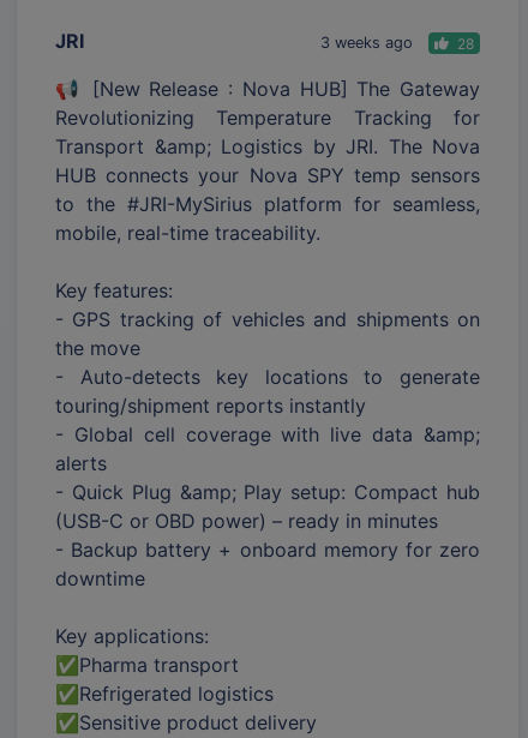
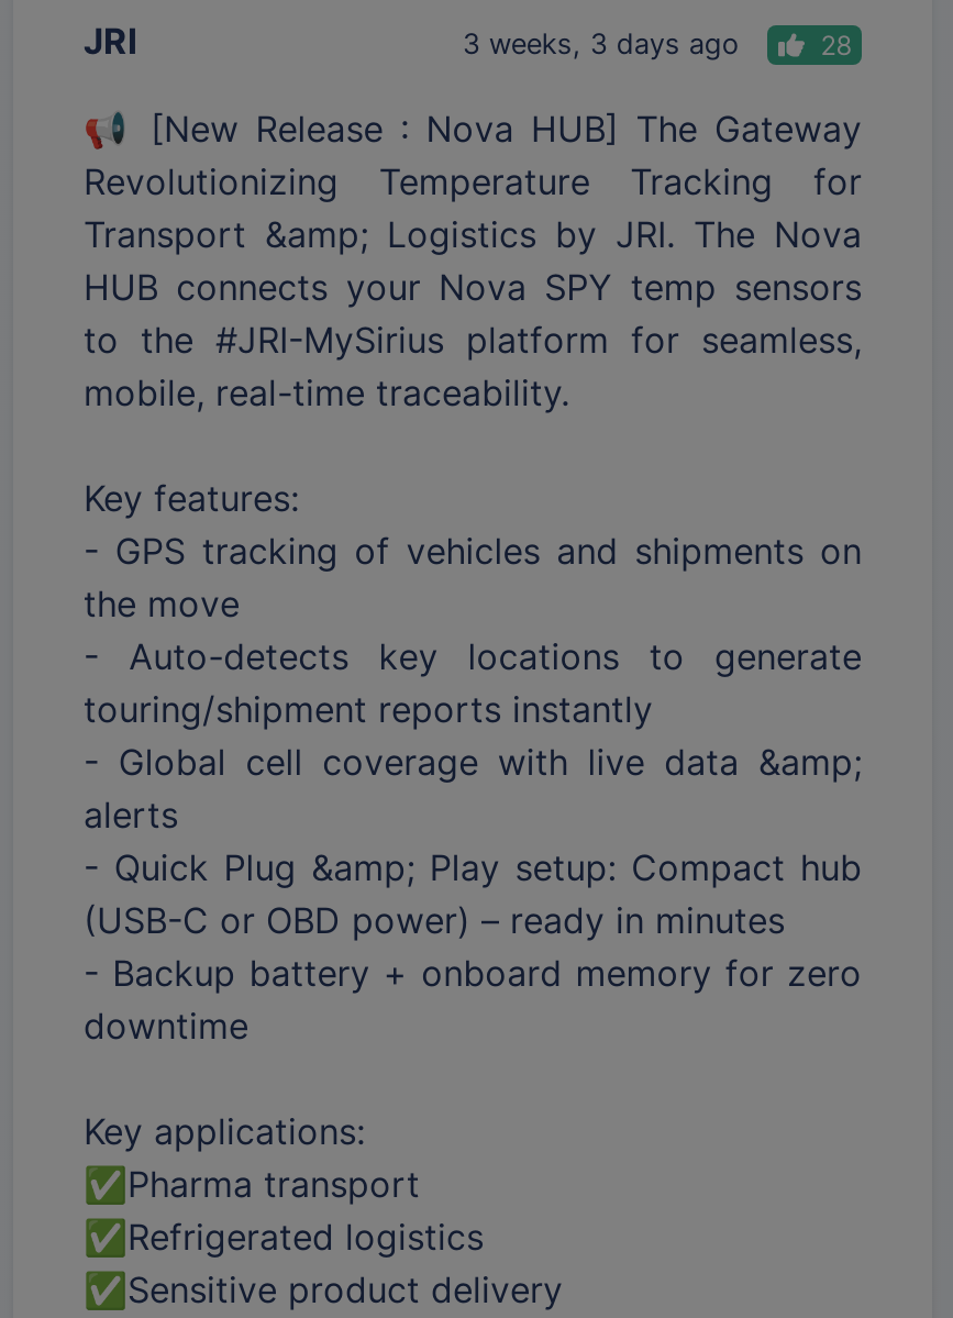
- 3 weeks ago
+ 3 weeks, 3 days ago
